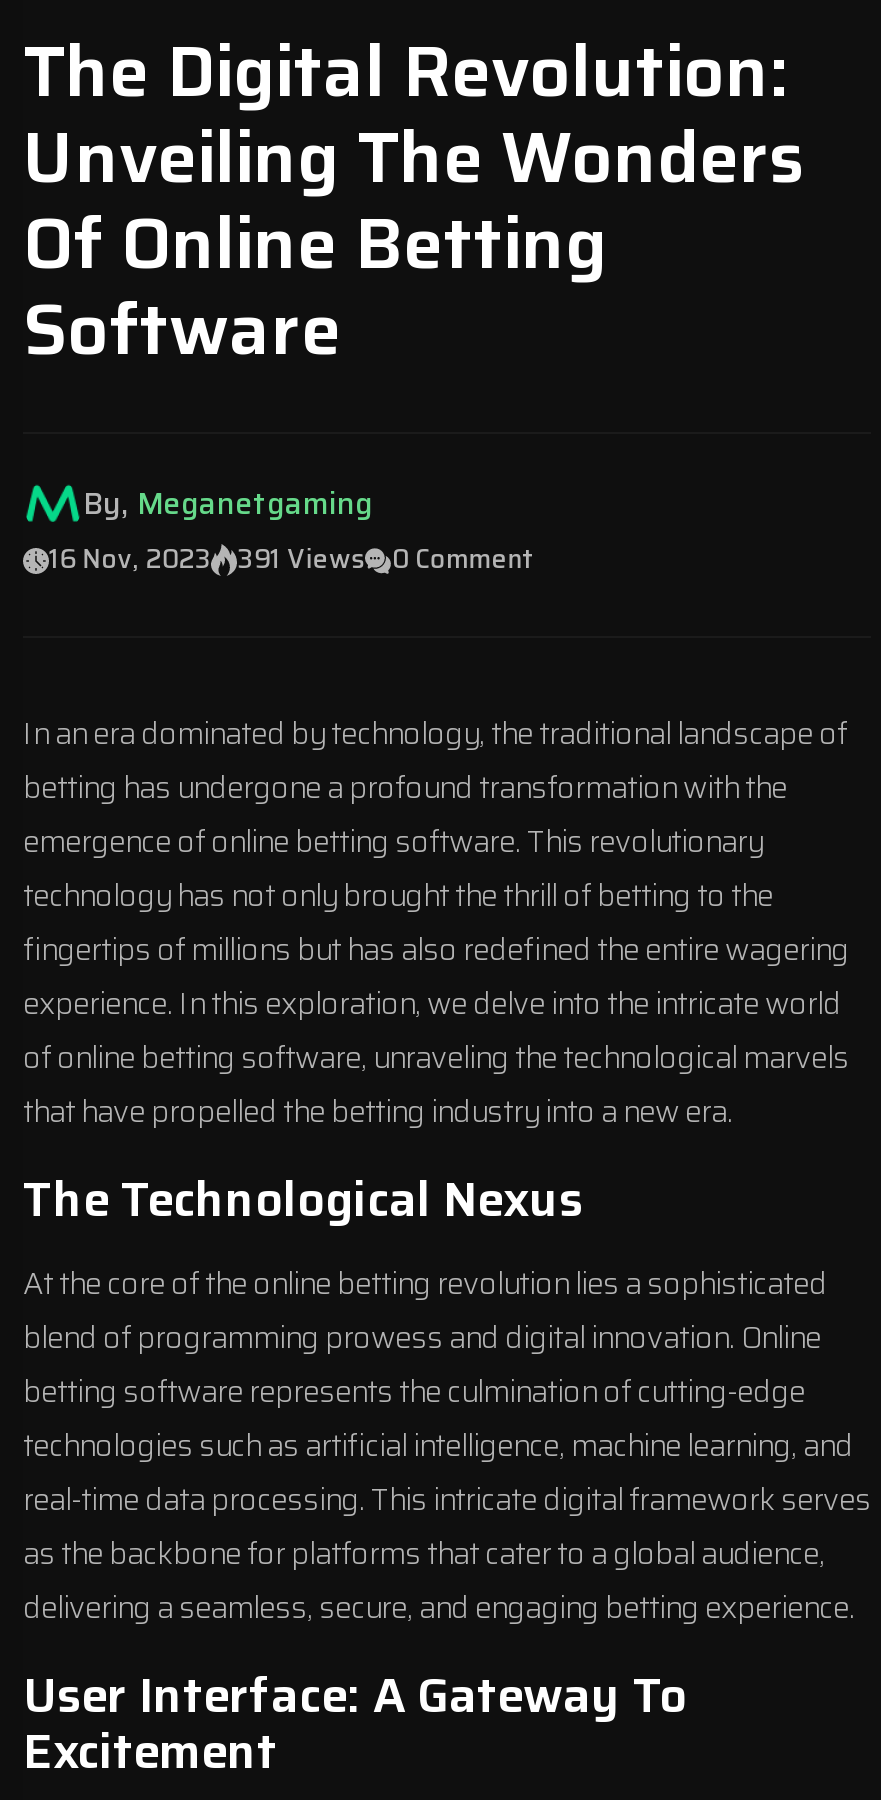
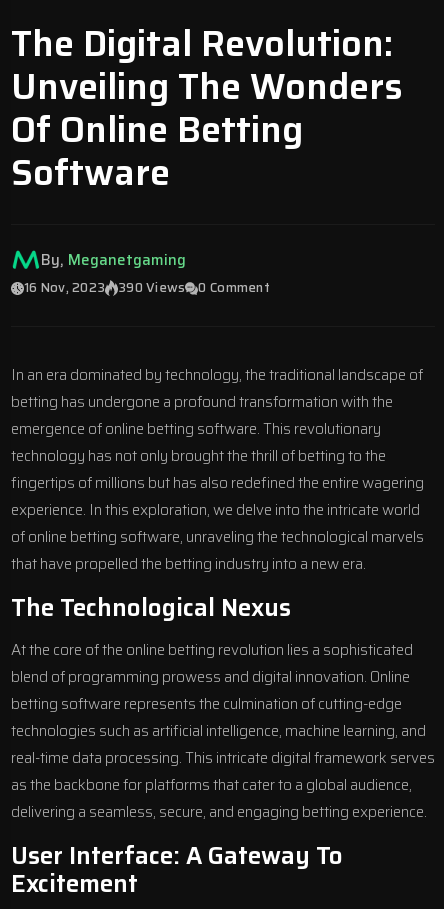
- 391 Views
+ 390 Views
